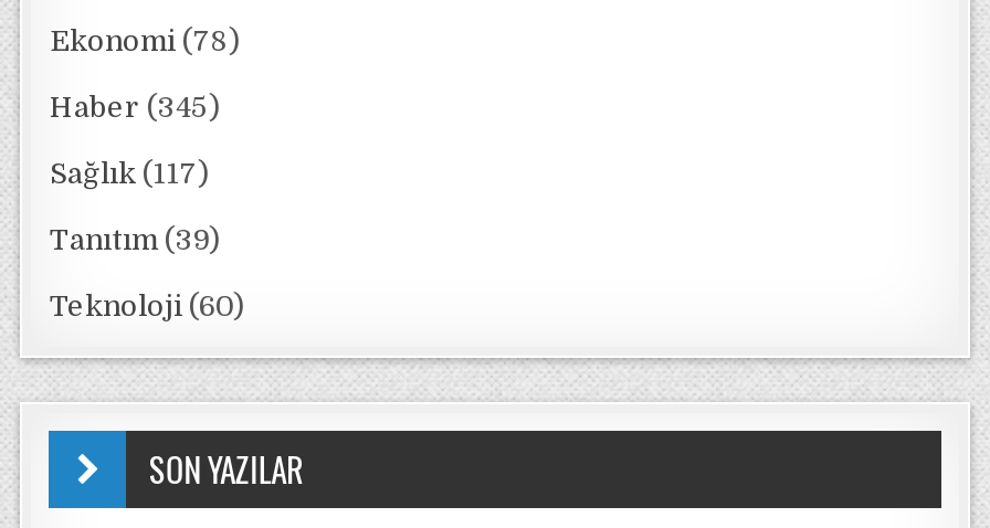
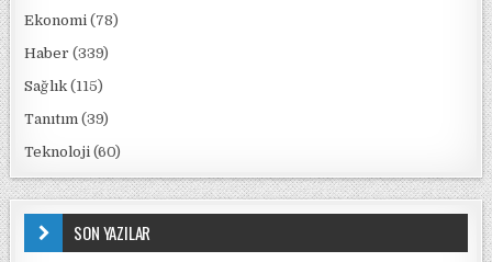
- Haber (345)
+ Haber (339)

- Sağlık (117)
+ Sağlık (115)
